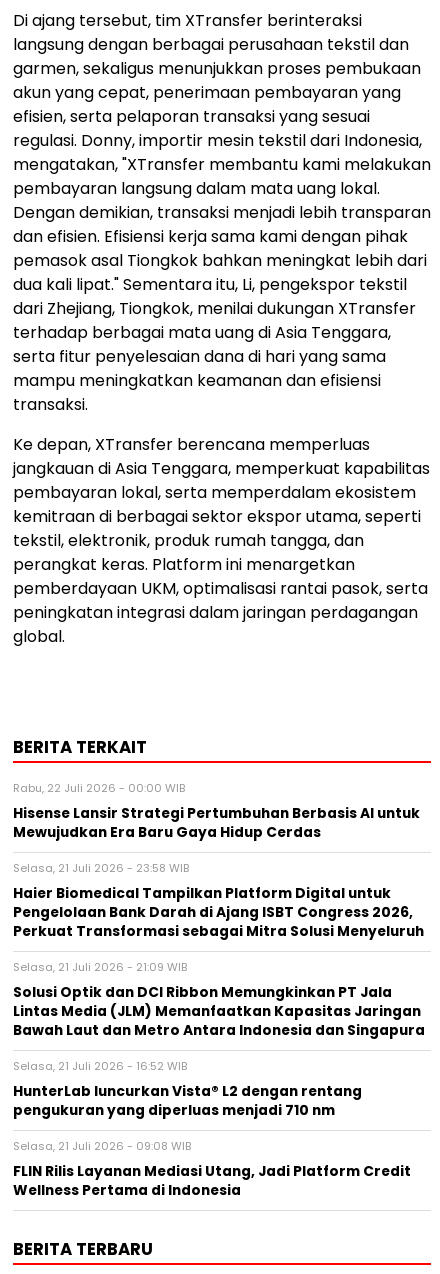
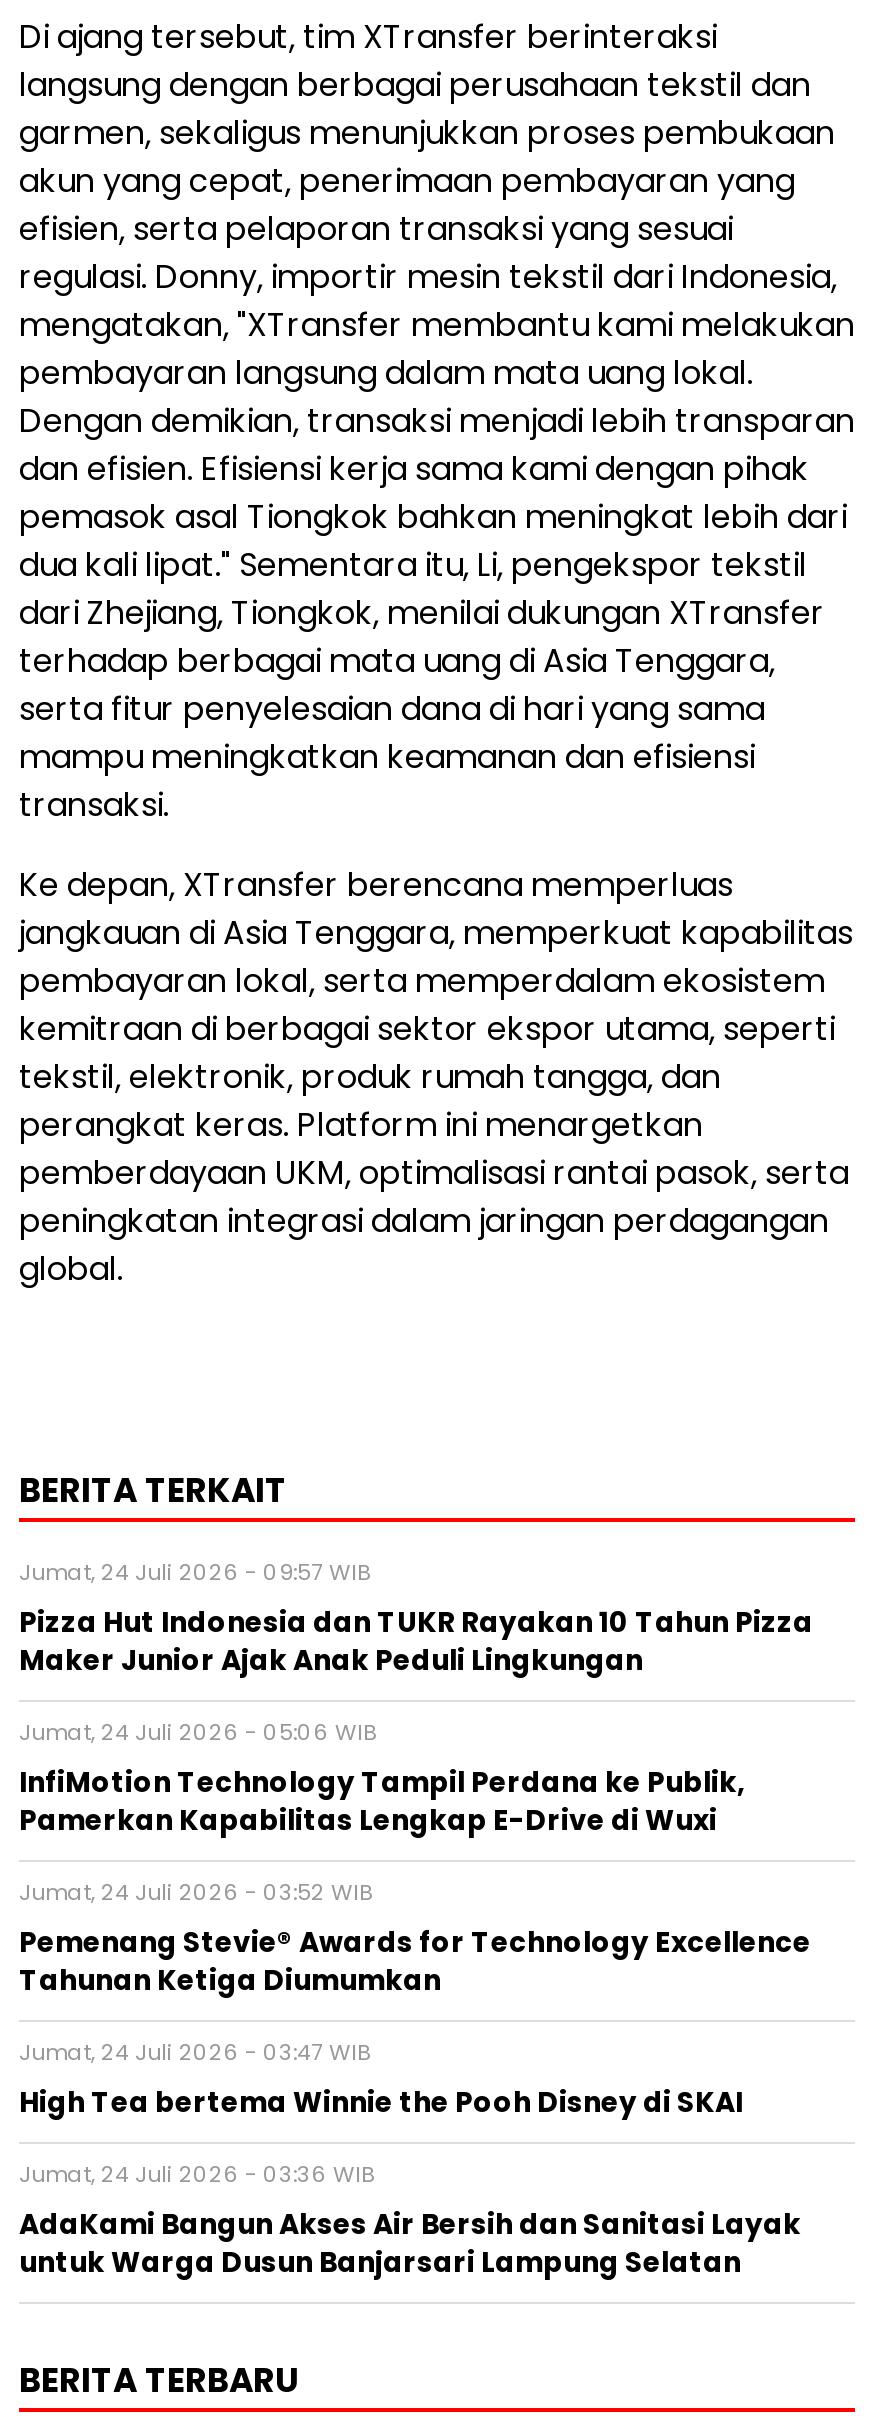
- Rabu, 22 Juli 2026 - 00:00 WIB
- Hisense Lansir Strategi Pertumbuhan Berbasis AI untuk
- Mewujudkan Era Baru Gaya Hidup Cerdas
+ Jumat, 24 Juli 2026 - 09:57 WIB
+ Pizza Hut Indonesia dan TUKR Rayakan 10 Tahun Pizza
+ Maker Junior Ajak Anak Peduli Lingkungan

- Selasa, 21 Juli 2026 - 23:58 WIB
- Haier Biomedical Tampilkan Platform Digital untuk
- Pengelolaan Bank Darah di Ajang ISBT Congress 2026,
- Perkuat Transformasi sebagai Mitra Solusi Menyeluruh
+ Jumat, 24 Juli 2026 - 05:06 WIB
+ InfiMotion Technology Tampil Perdana ke Publik,
+ Pamerkan Kapabilitas Lengkap E-Drive di Wuxi

- Selasa, 21 Juli 2026 - 21:09 WIB
- Solusi Optik dan DCI Ribbon Memungkinkan PT Jala
- Lintas Media (JLM) Memanfaatkan Kapasitas Jaringan
- Bawah Laut dan Metro Antara Indonesia dan Singapura
+ Jumat, 24 Juli 2026 - 03:52 WIB
+ Pemenang Stevie® Awards for Technology Excellence
+ Tahunan Ketiga Diumumkan

- Selasa, 21 Juli 2026 - 16:52 WIB
- HunterLab luncurkan Vista® L2 dengan rentang
- pengukuran yang diperluas menjadi 710 nm
+ Jumat, 24 Juli 2026 - 03:47 WIB
+ High Tea bertema Winnie the Pooh Disney di SKAI

- Selasa, 21 Juli 2026 - 09:08 WIB
- FLIN Rilis Layanan Mediasi Utang, Jadi Platform Credit
- Wellness Pertama di Indonesia
+ Jumat, 24 Juli 2026 - 03:36 WIB
+ AdaKami Bangun Akses Air Bersih dan Sanitasi Layak
+ untuk Warga Dusun Banjarsari Lampung Selatan
